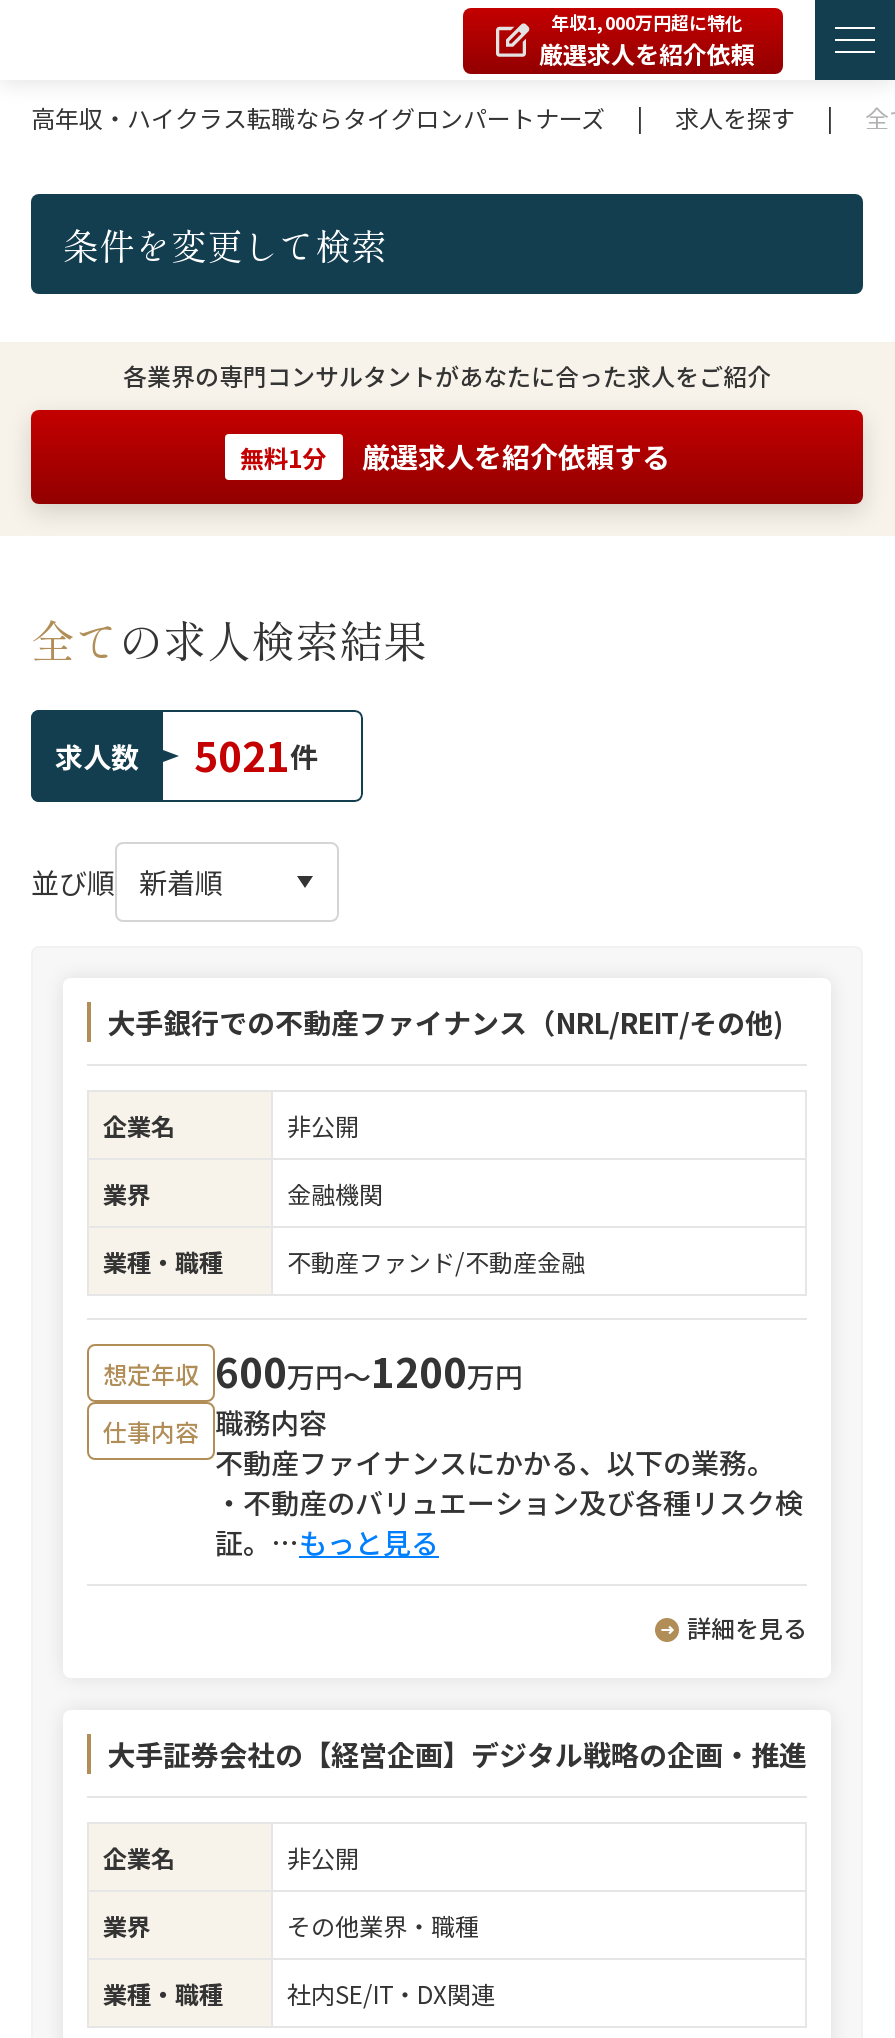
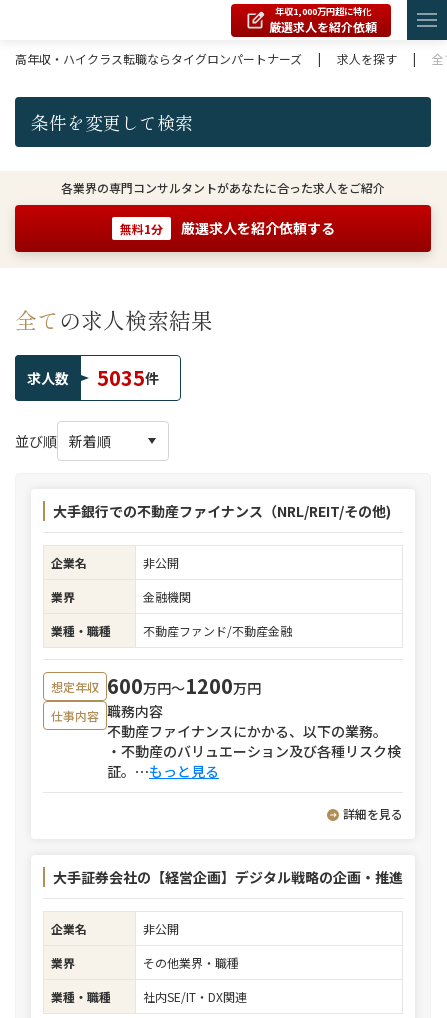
- 求人数 5021件
+ 求人数 5035件
